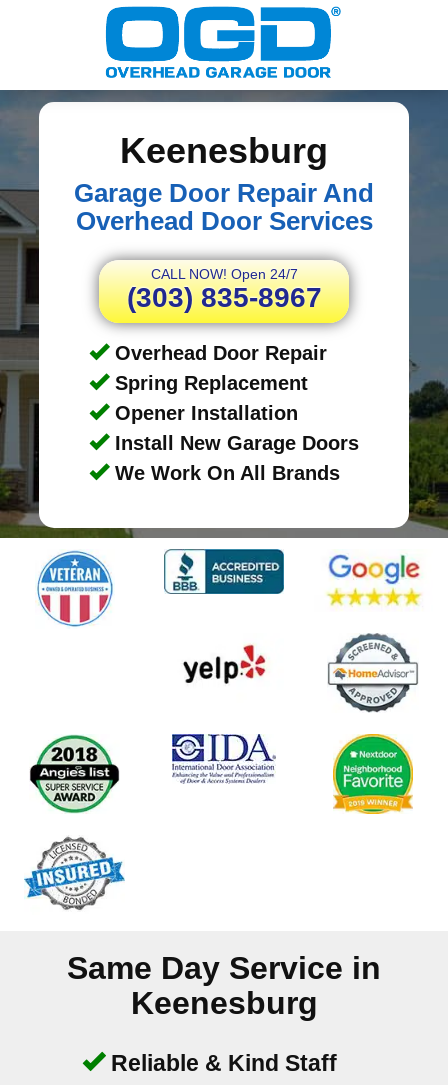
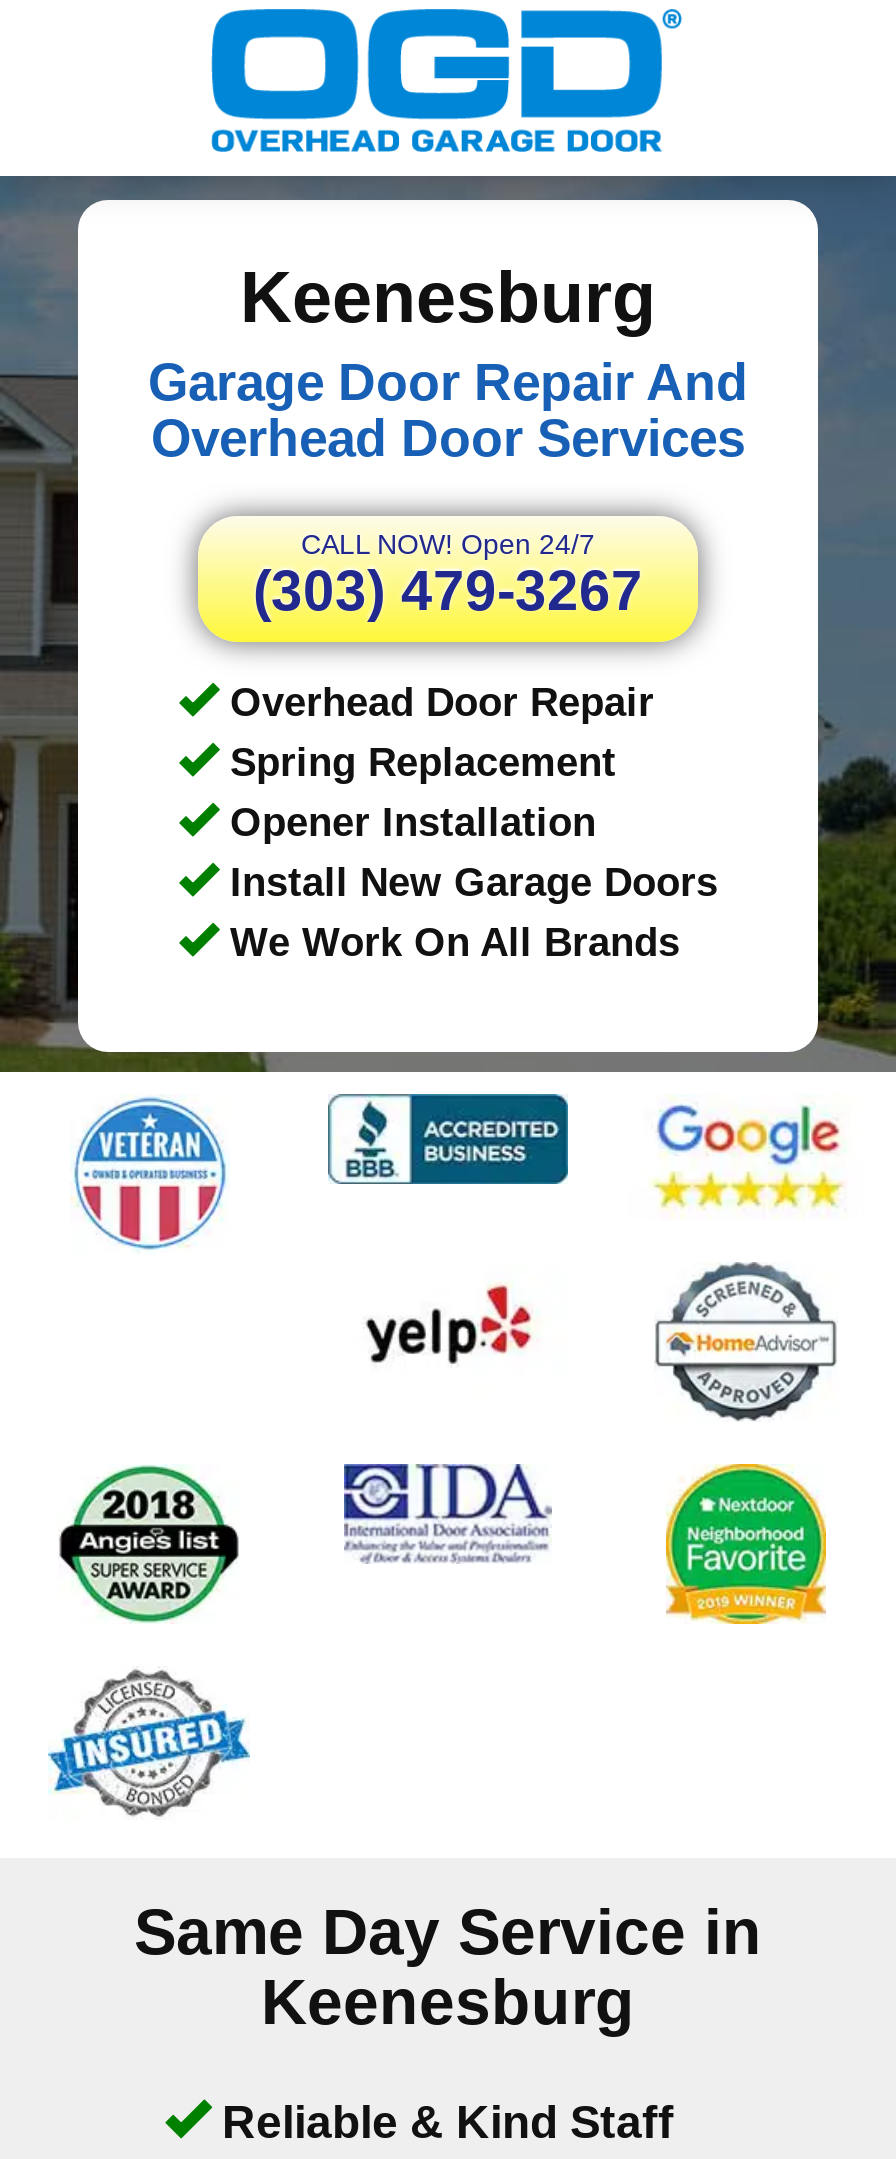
- (303) 835-8967
+ (303) 479-3267
